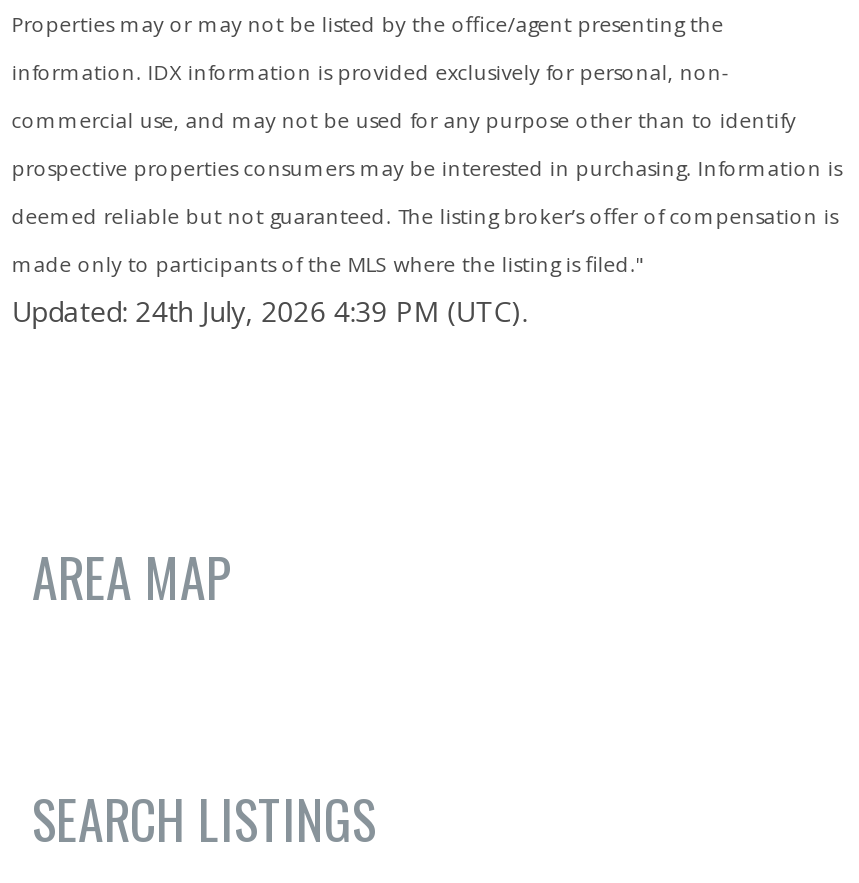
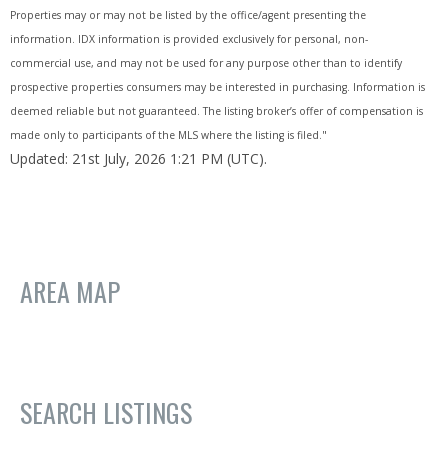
- Updated: 24th July, 2026 4:39 PM (UTC).
+ Updated: 21st July, 2026 1:21 PM (UTC).
